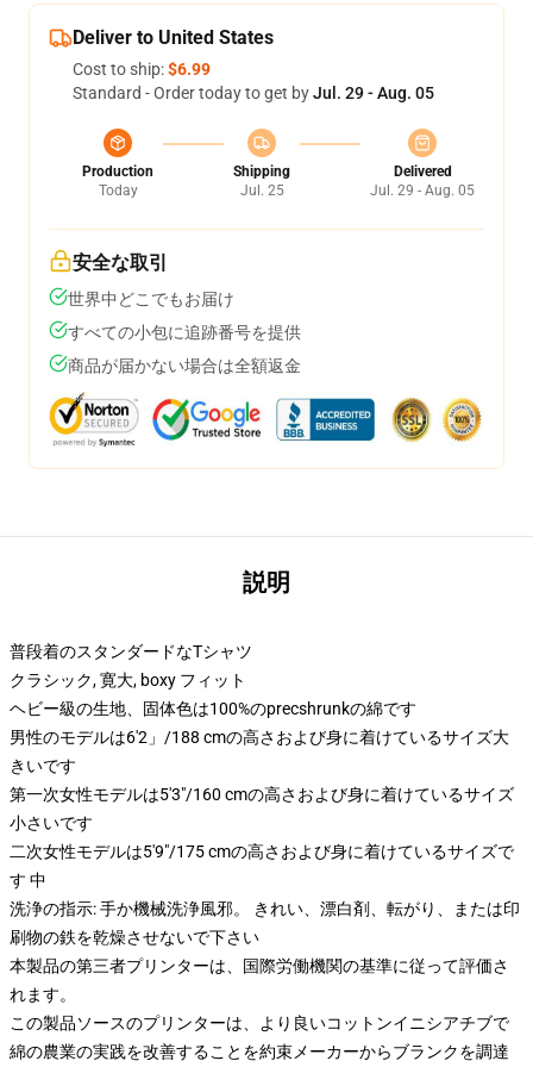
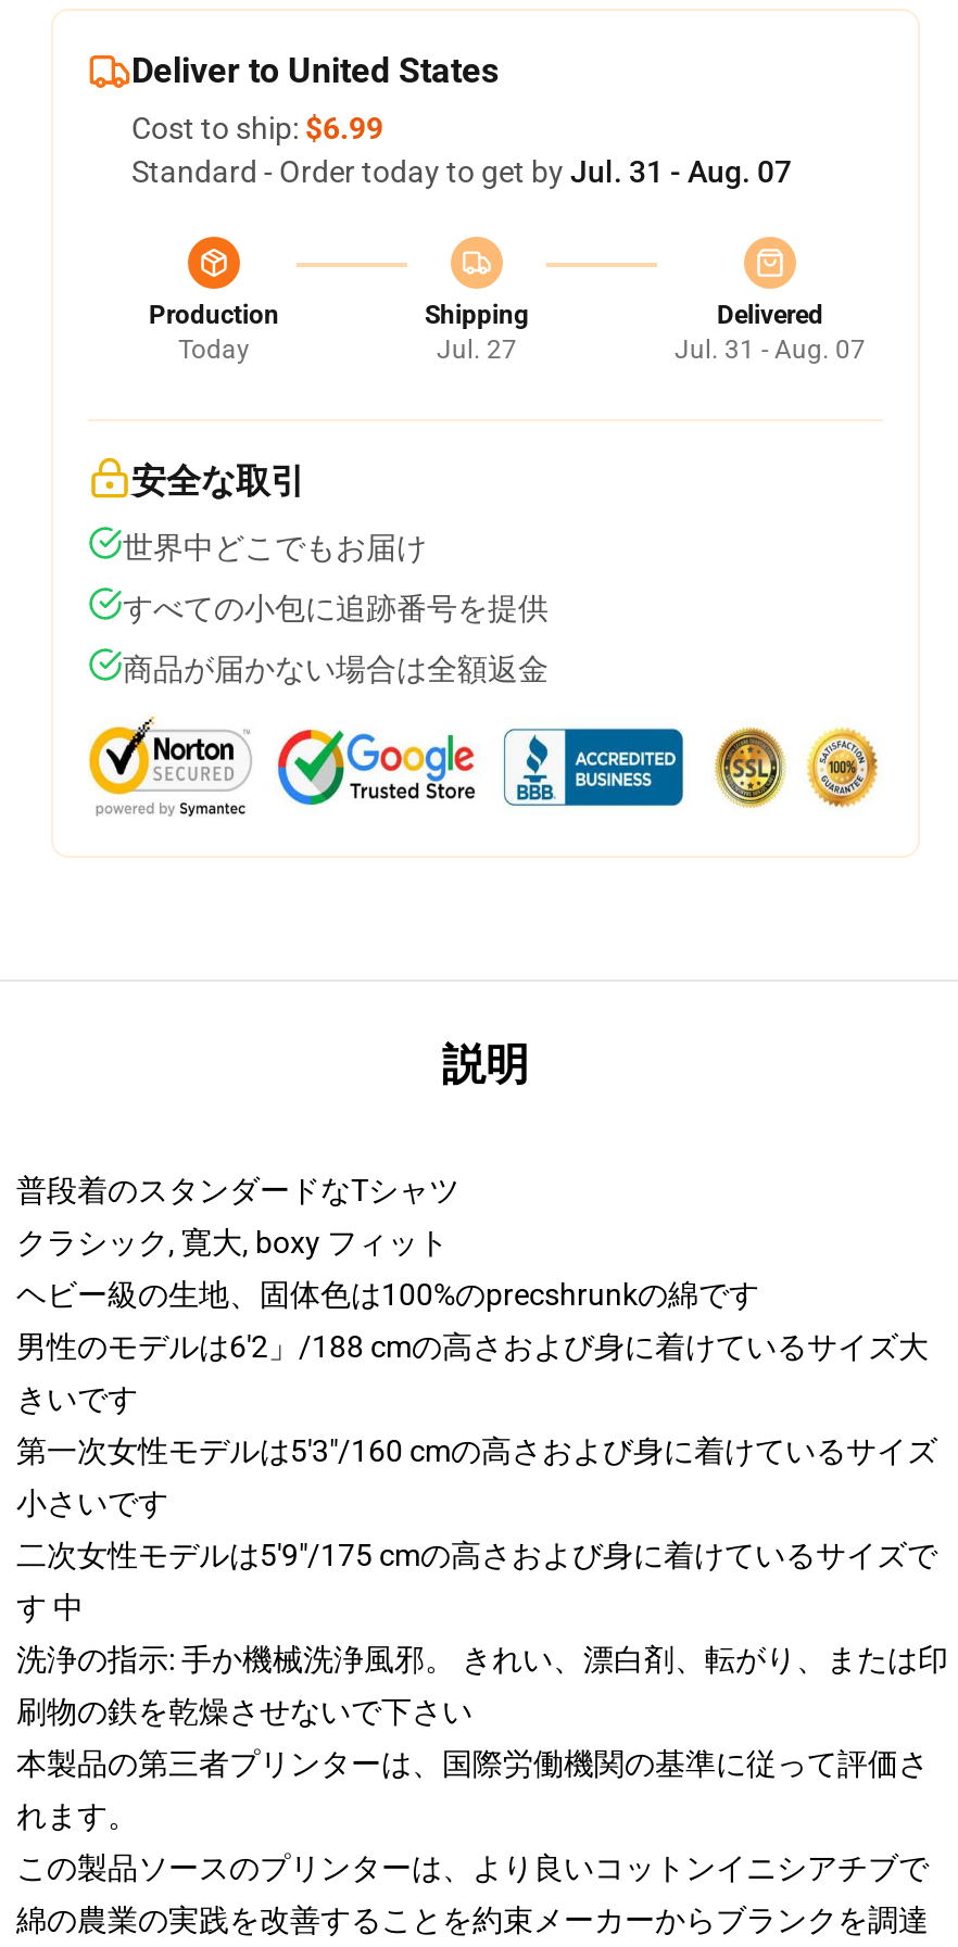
- Standard - Order today to get by Jul. 29 - Aug. 05
+ Standard - Order today to get by Jul. 31 - Aug. 07

- Jul. 25
+ Jul. 27

- Jul. 29 - Aug. 05
+ Jul. 31 - Aug. 07
